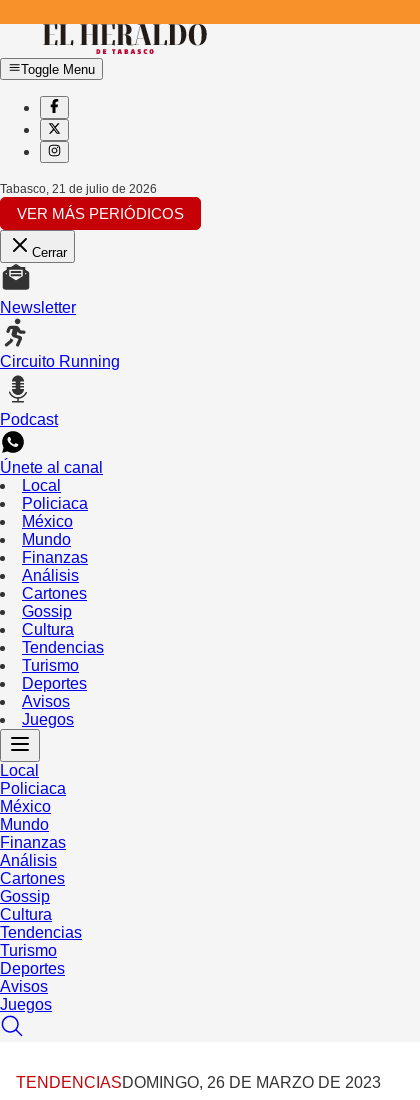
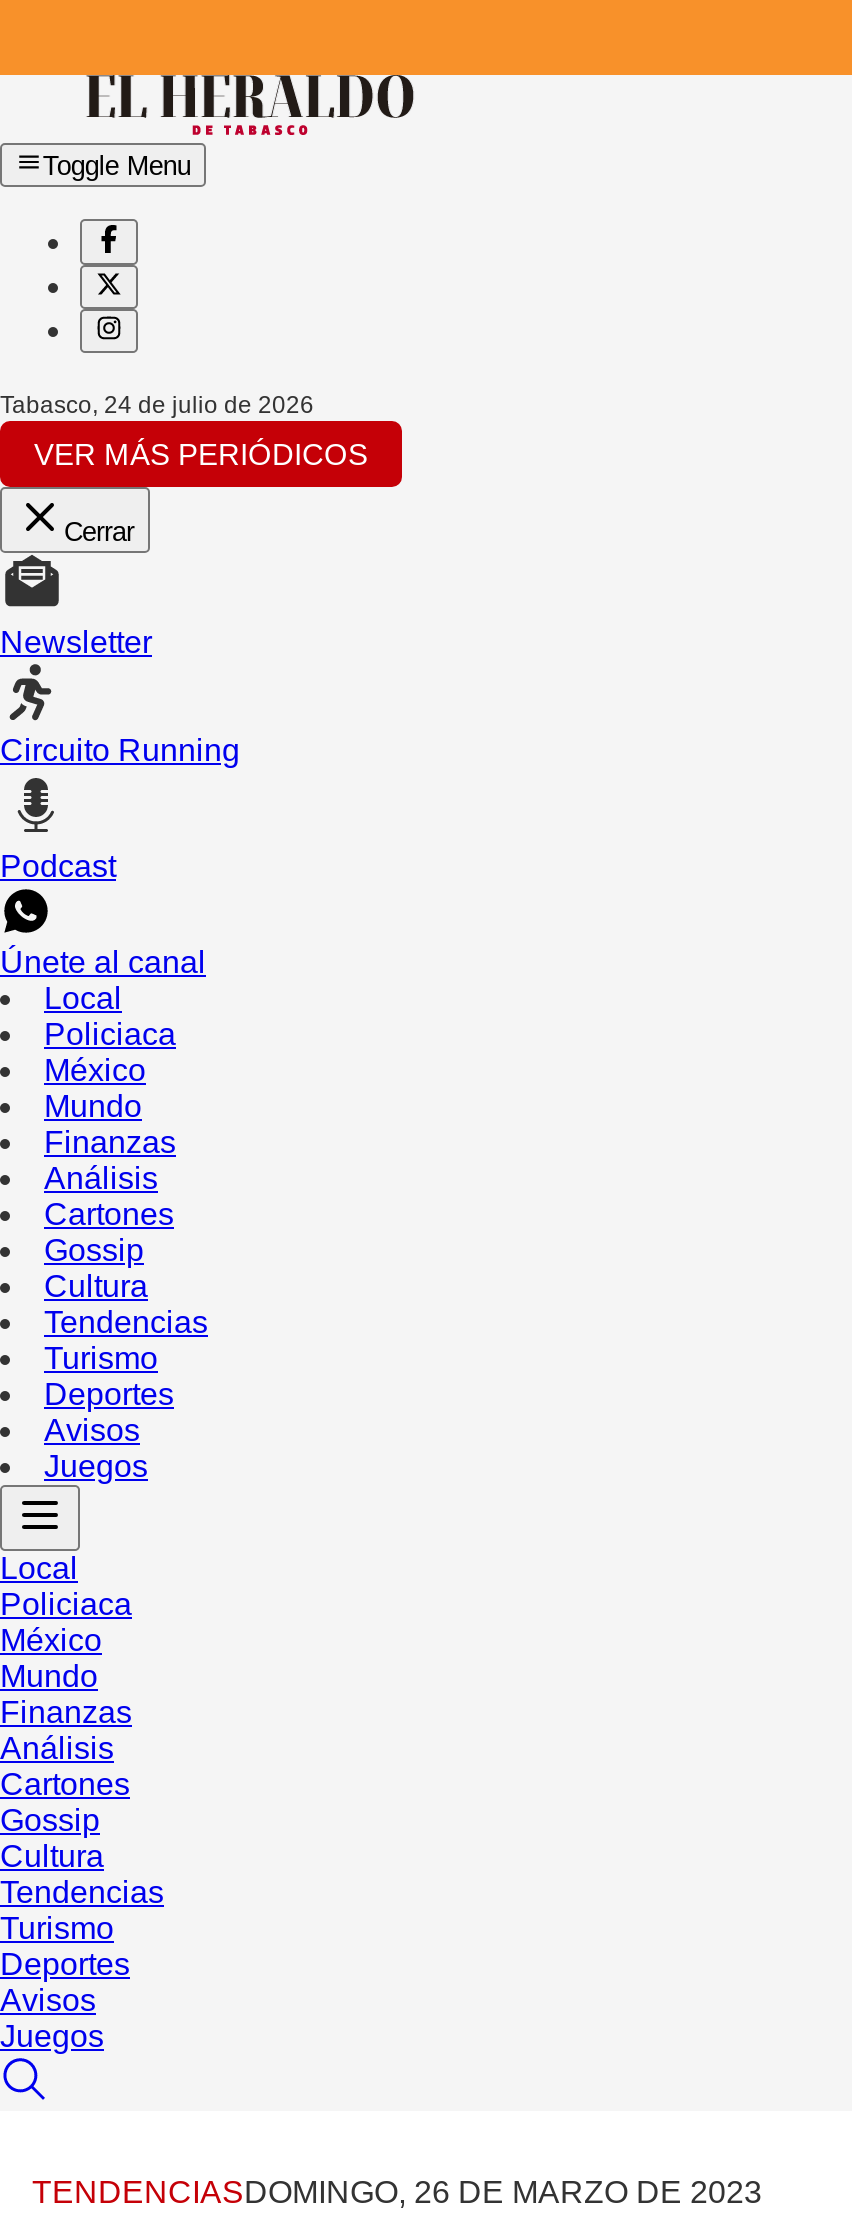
- Tabasco, 21 de julio de 2026
+ Tabasco, 24 de julio de 2026
